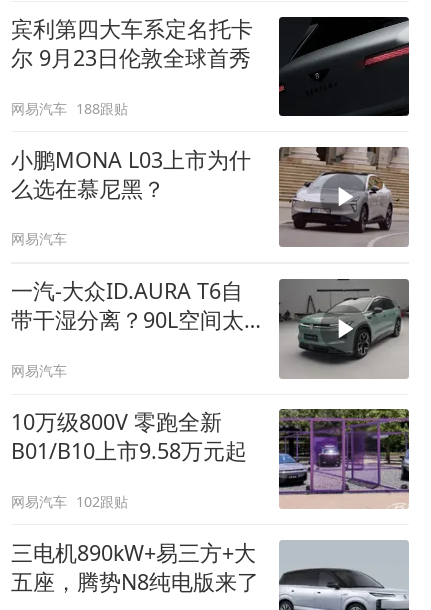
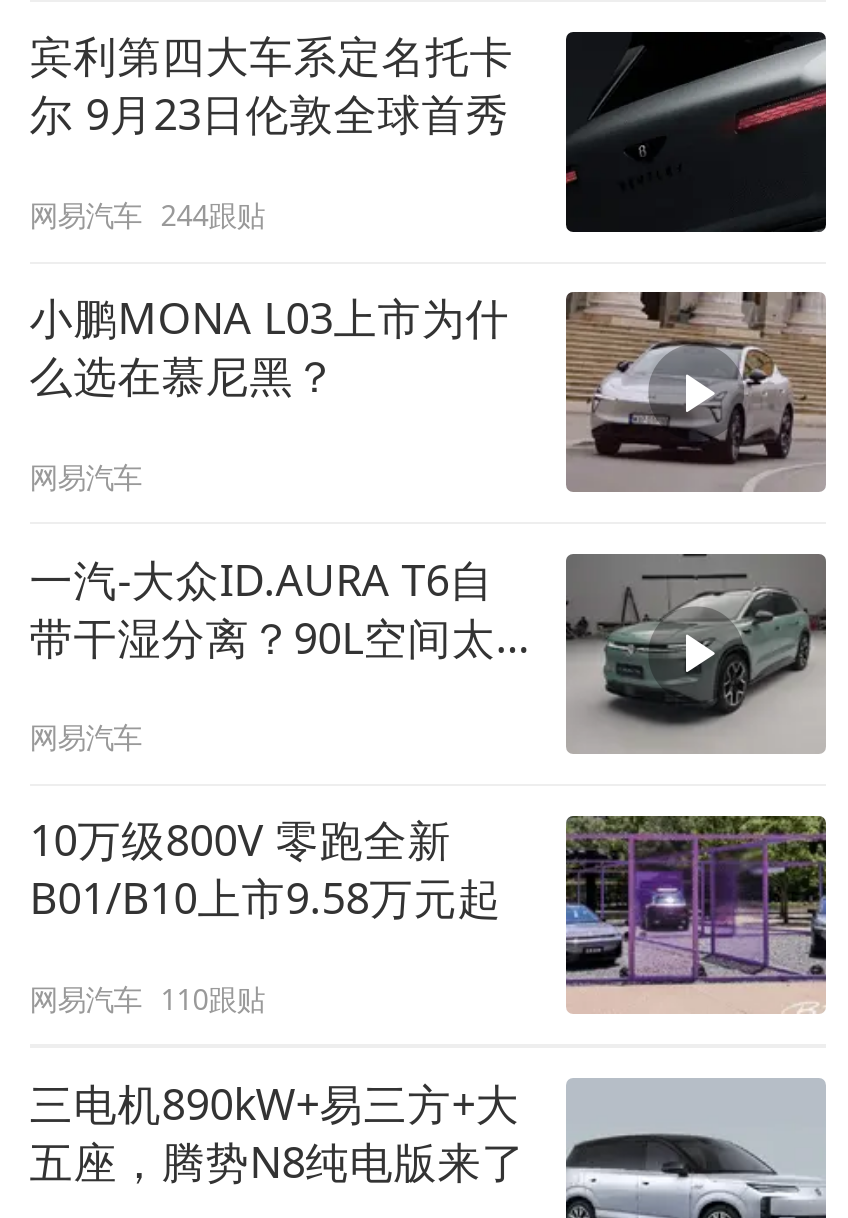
- 网易汽车 188跟贴
+ 网易汽车 244跟贴

- 网易汽车 102跟贴
+ 网易汽车 110跟贴
